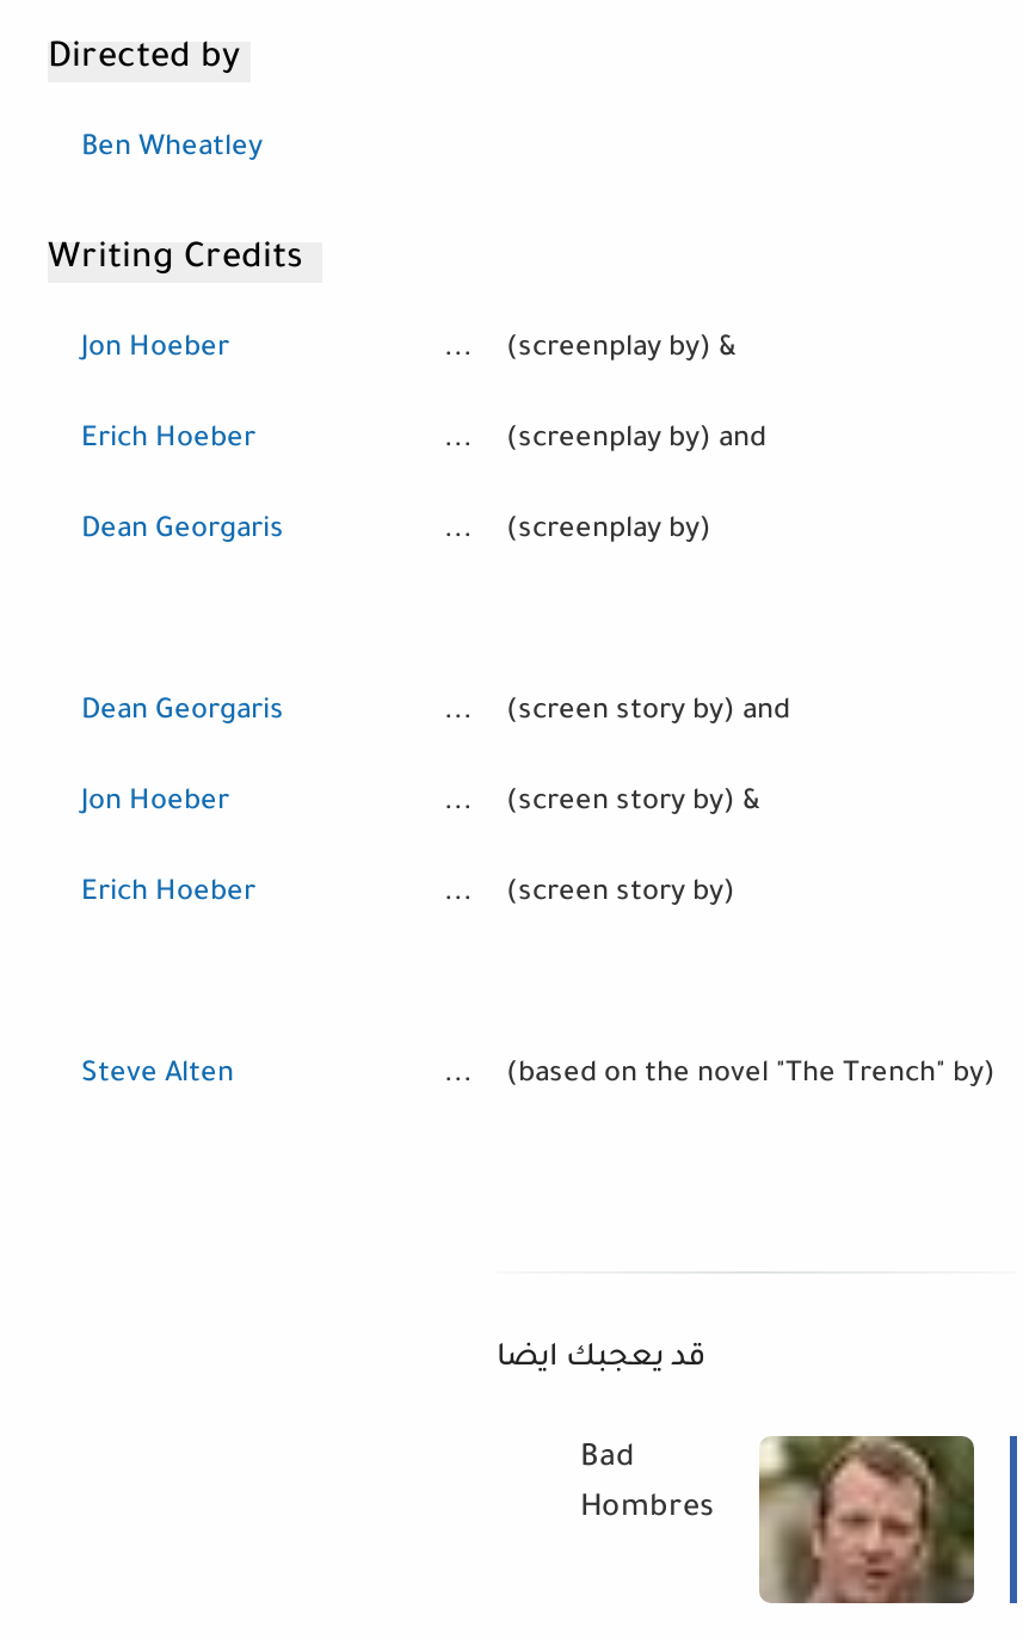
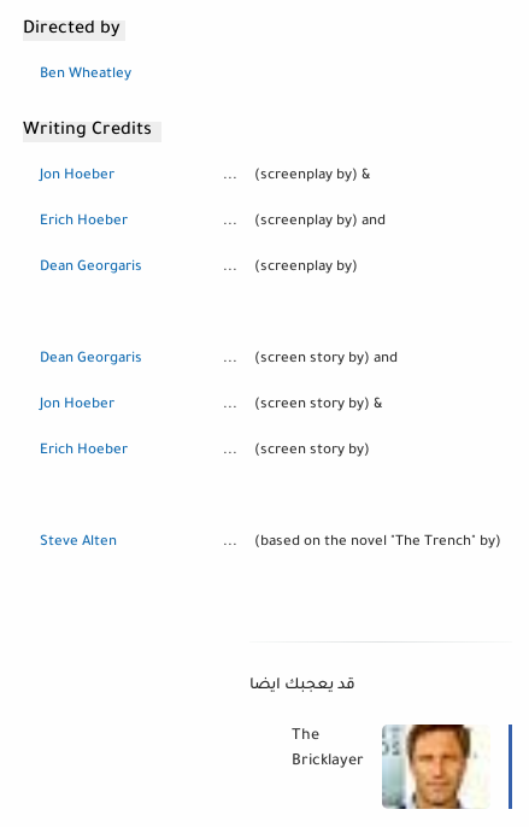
- Bad
+ The

- [image]
- Hombres
+ [image]
+ Bricklayer
